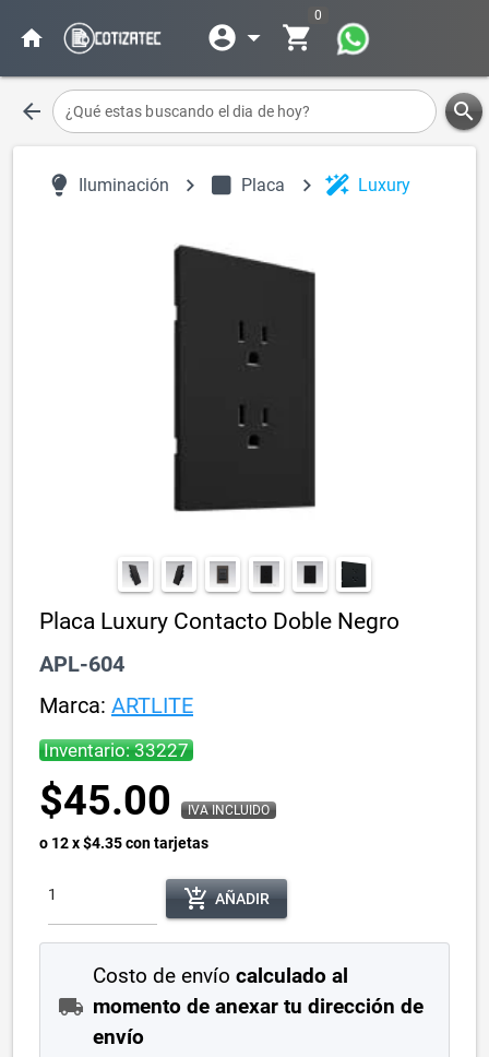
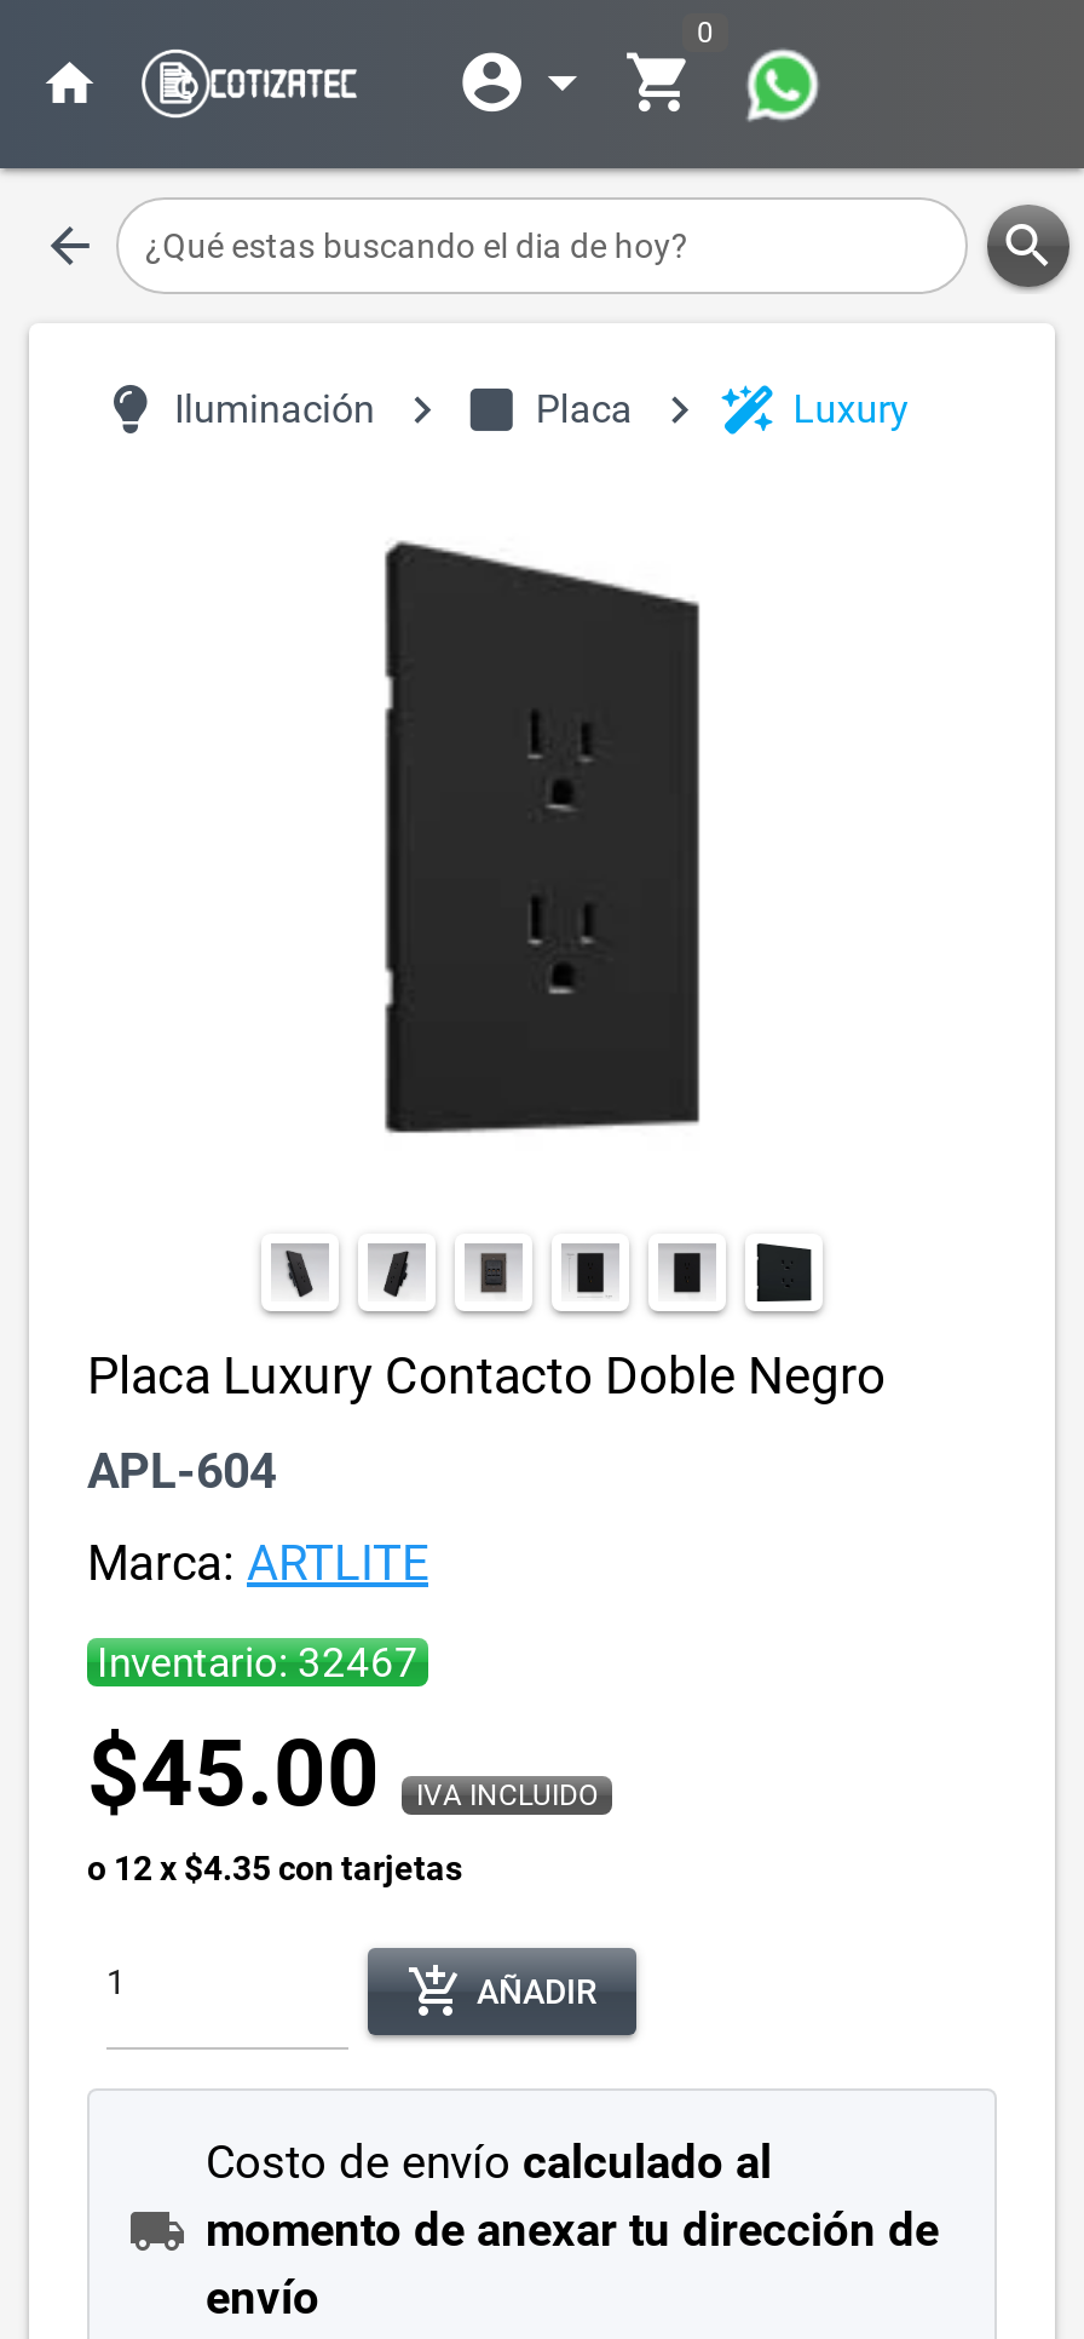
- Inventario: 33227
+ Inventario: 32467
